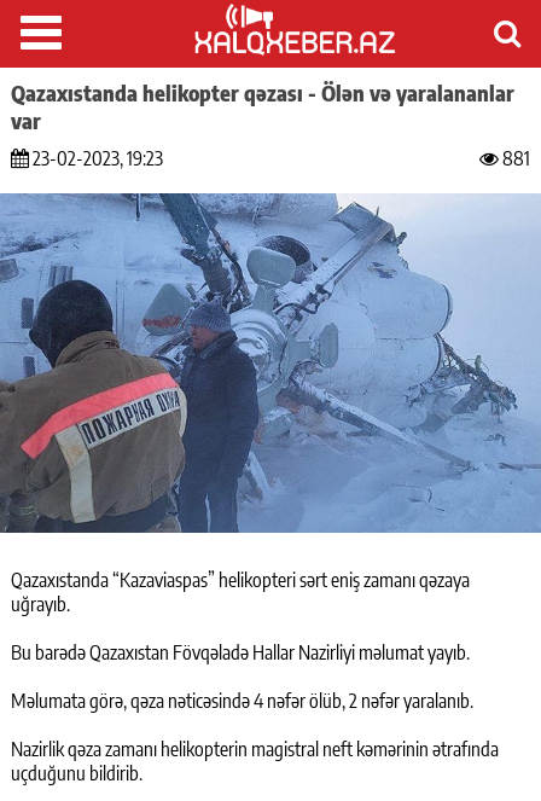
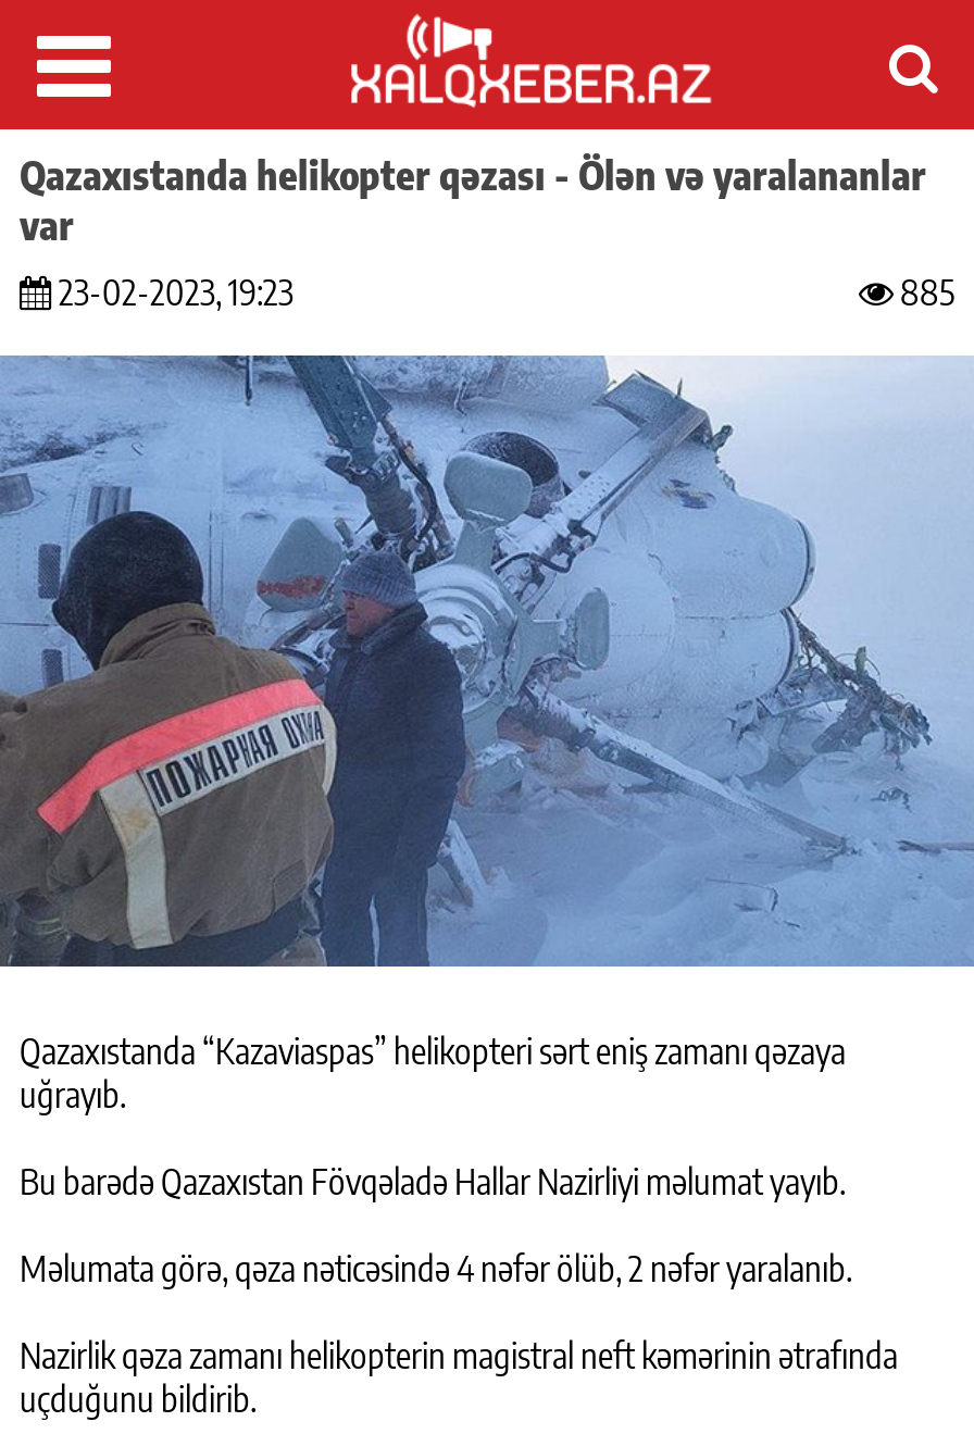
- 881
+ 885
